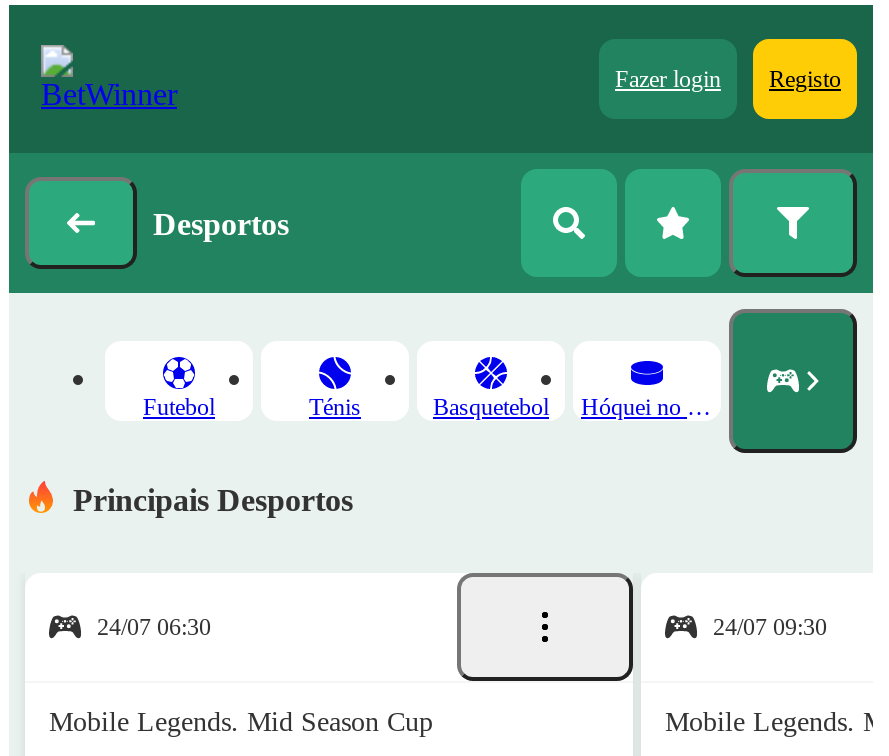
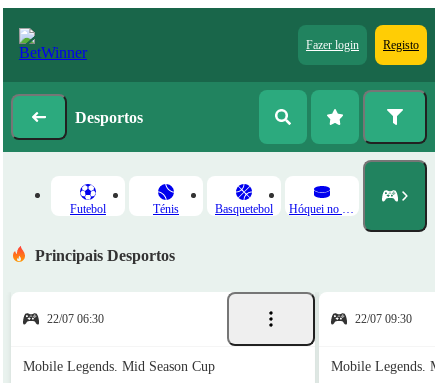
- 24/07 06:30
+ 22/07 06:30

- 24/07 09:30
+ 22/07 09:30
